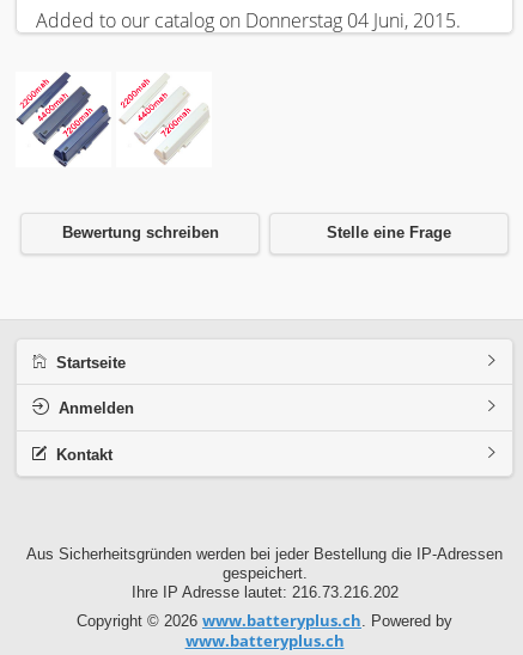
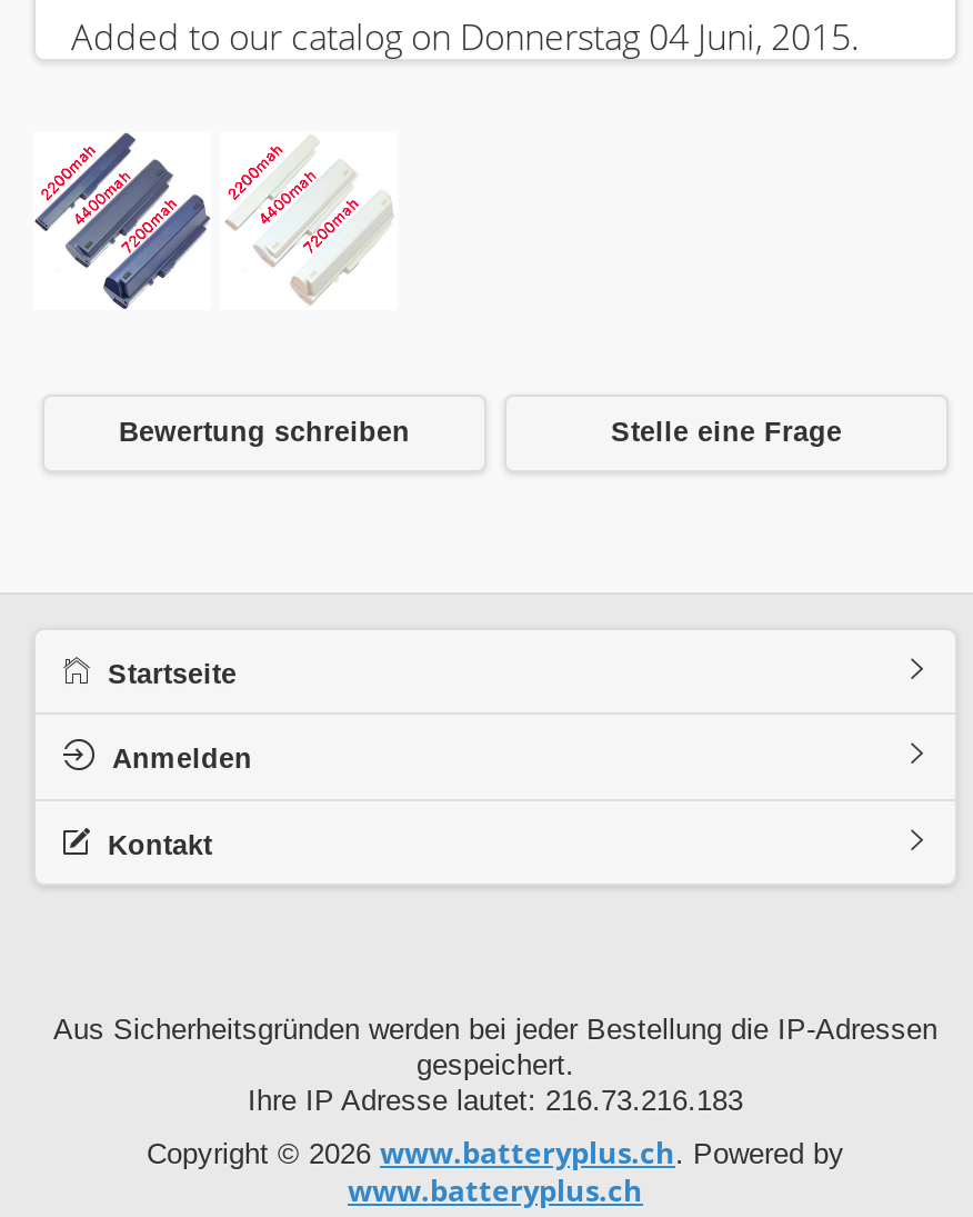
- Ihre IP Adresse lautet: 216.73.216.202
+ Ihre IP Adresse lautet: 216.73.216.183
